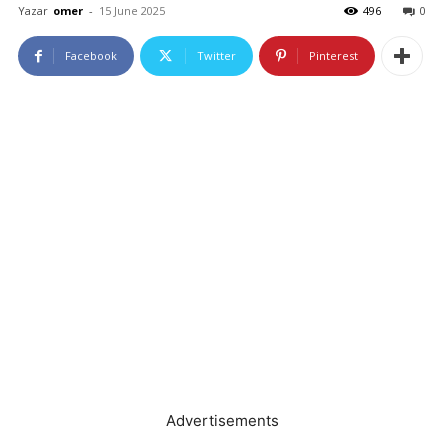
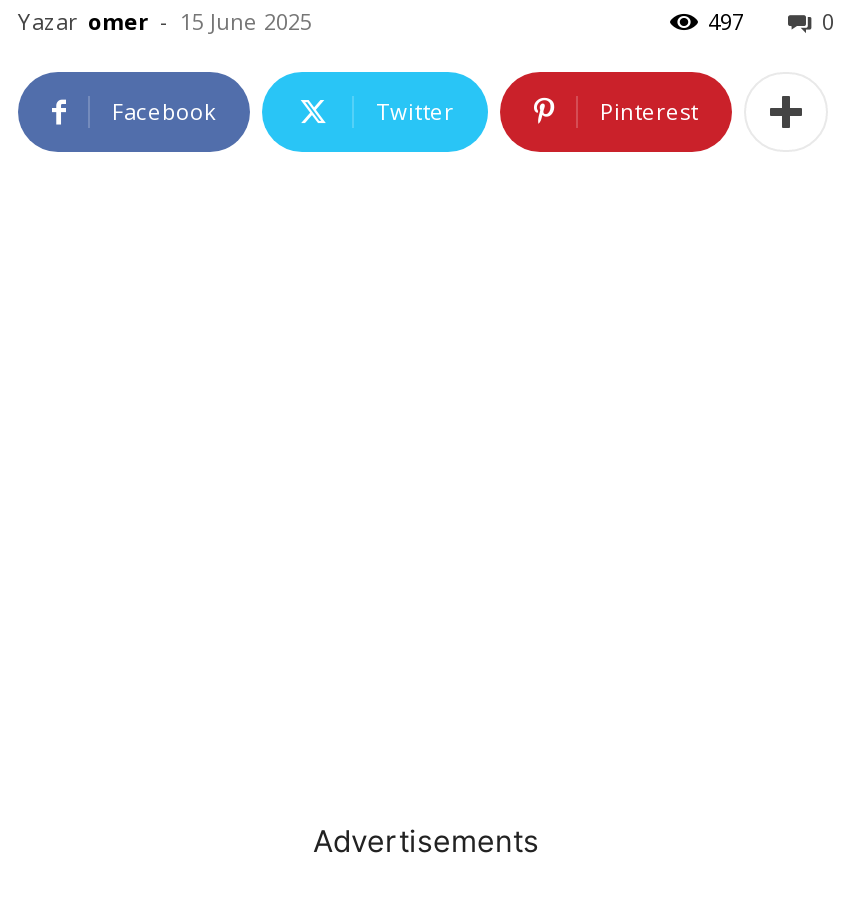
- 496
+ 497
